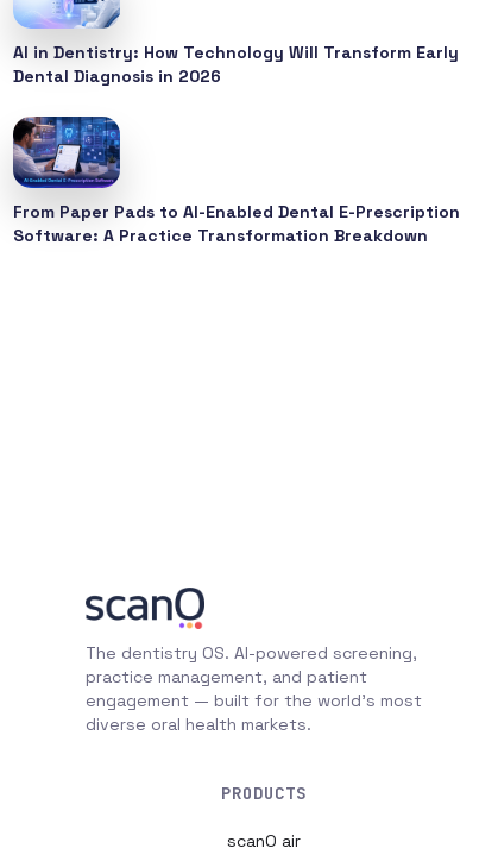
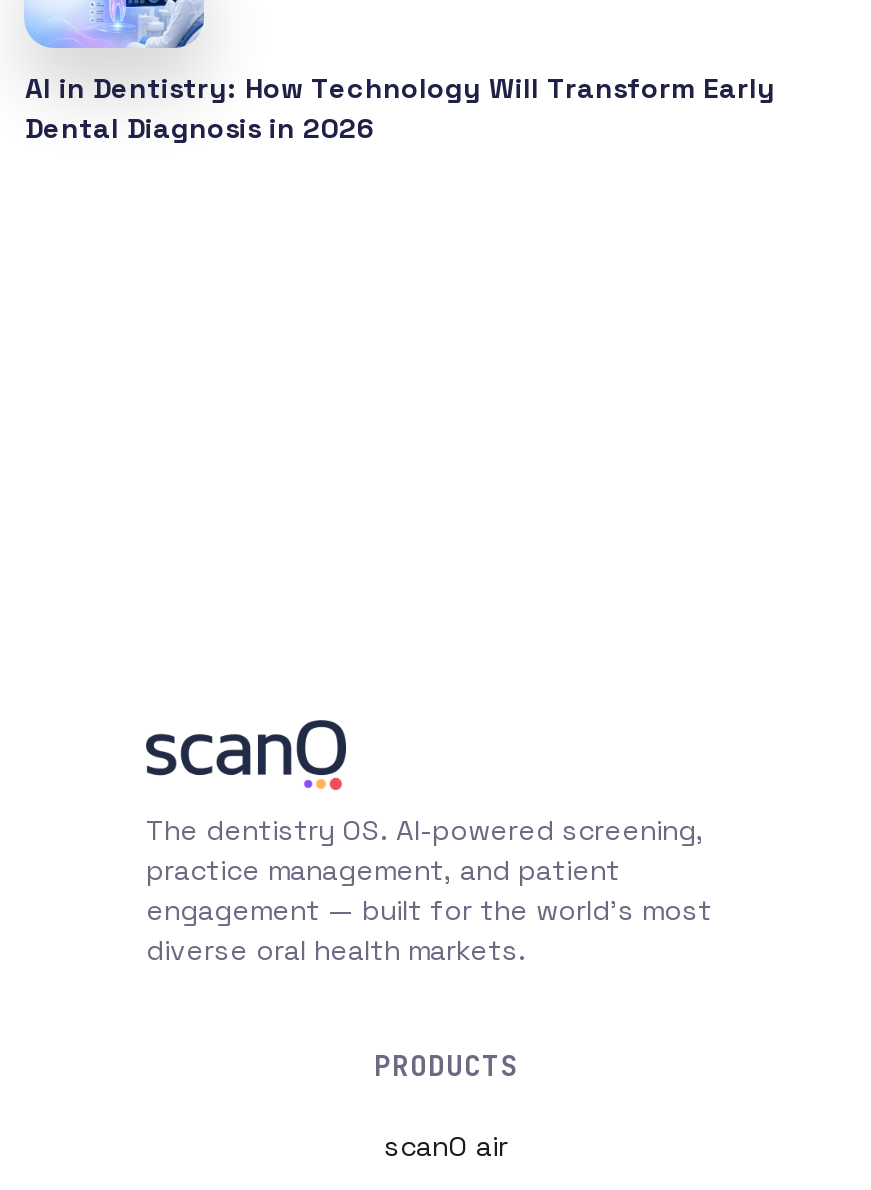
- [image]
- From Paper Pads to AI-Enabled Dental E-Prescription
- Software: A Practice Transformation Breakdown
